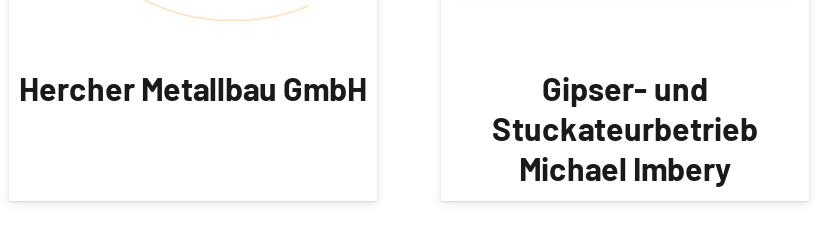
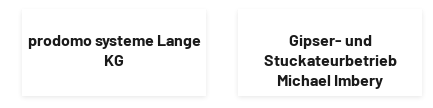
- Hercher Metallbau GmbH
+ prodomo systeme Lange
+ KG
